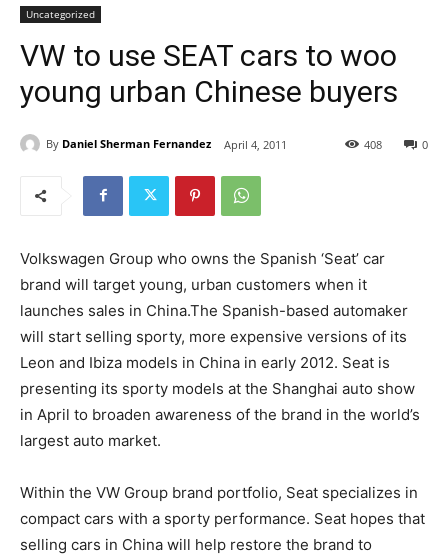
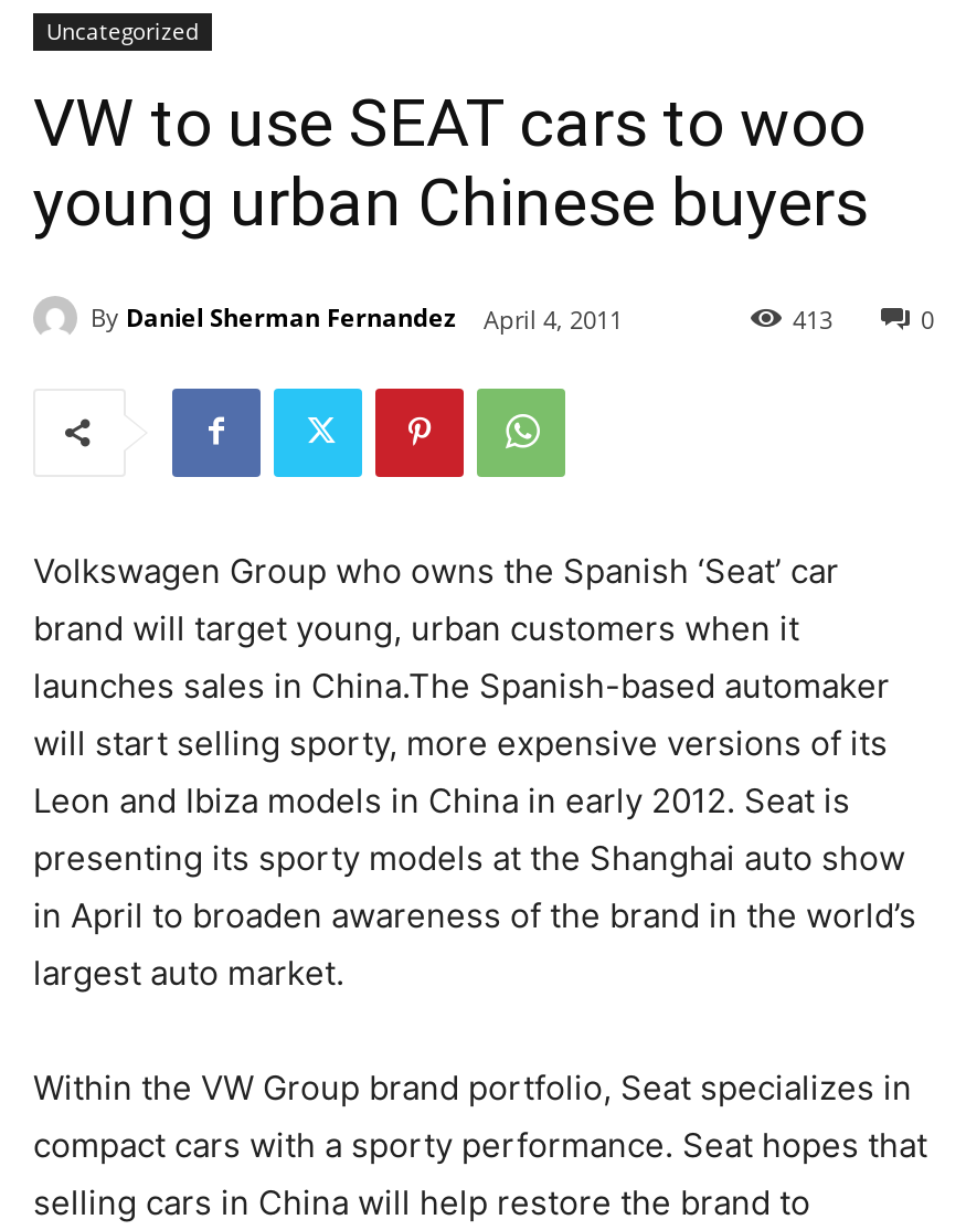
- 408
+ 413
